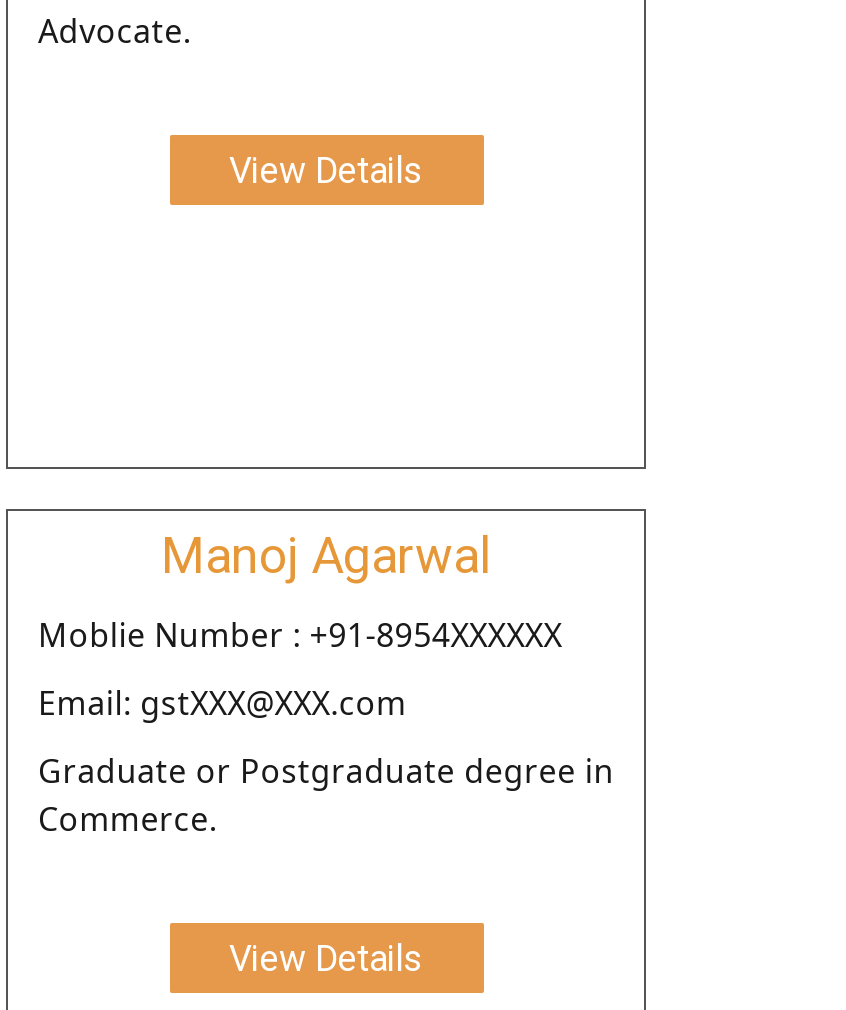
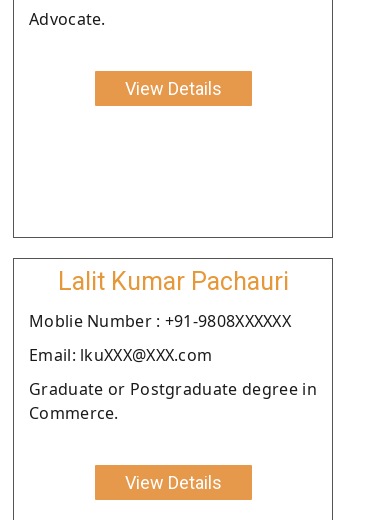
- Manoj Agarwal
+ Lalit Kumar Pachauri

- Moblie Number : +91-8954XXXXXX
+ Moblie Number : +91-9808XXXXXX

- Email: gstXXX@XXX.com
+ Email: lkuXXX@XXX.com
